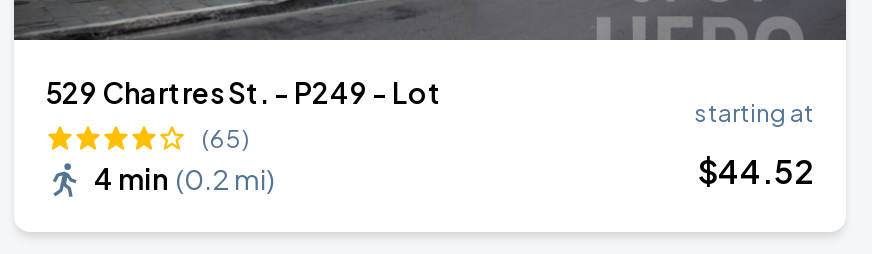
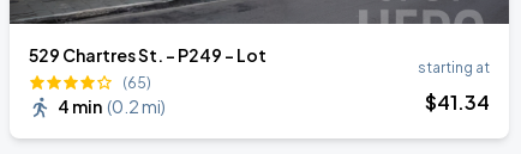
- $44.52
+ $41.34
